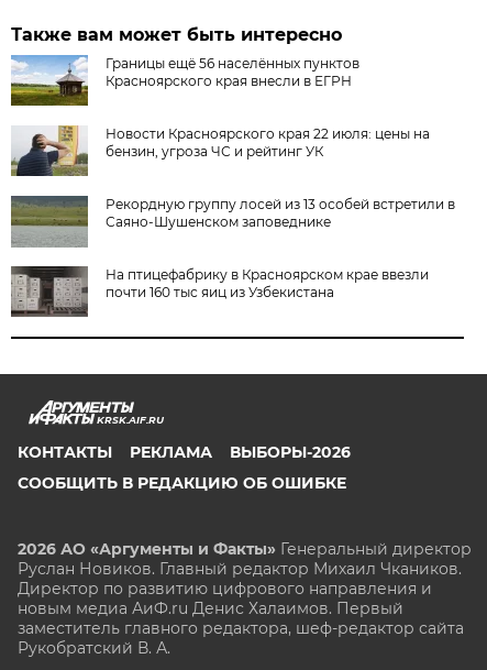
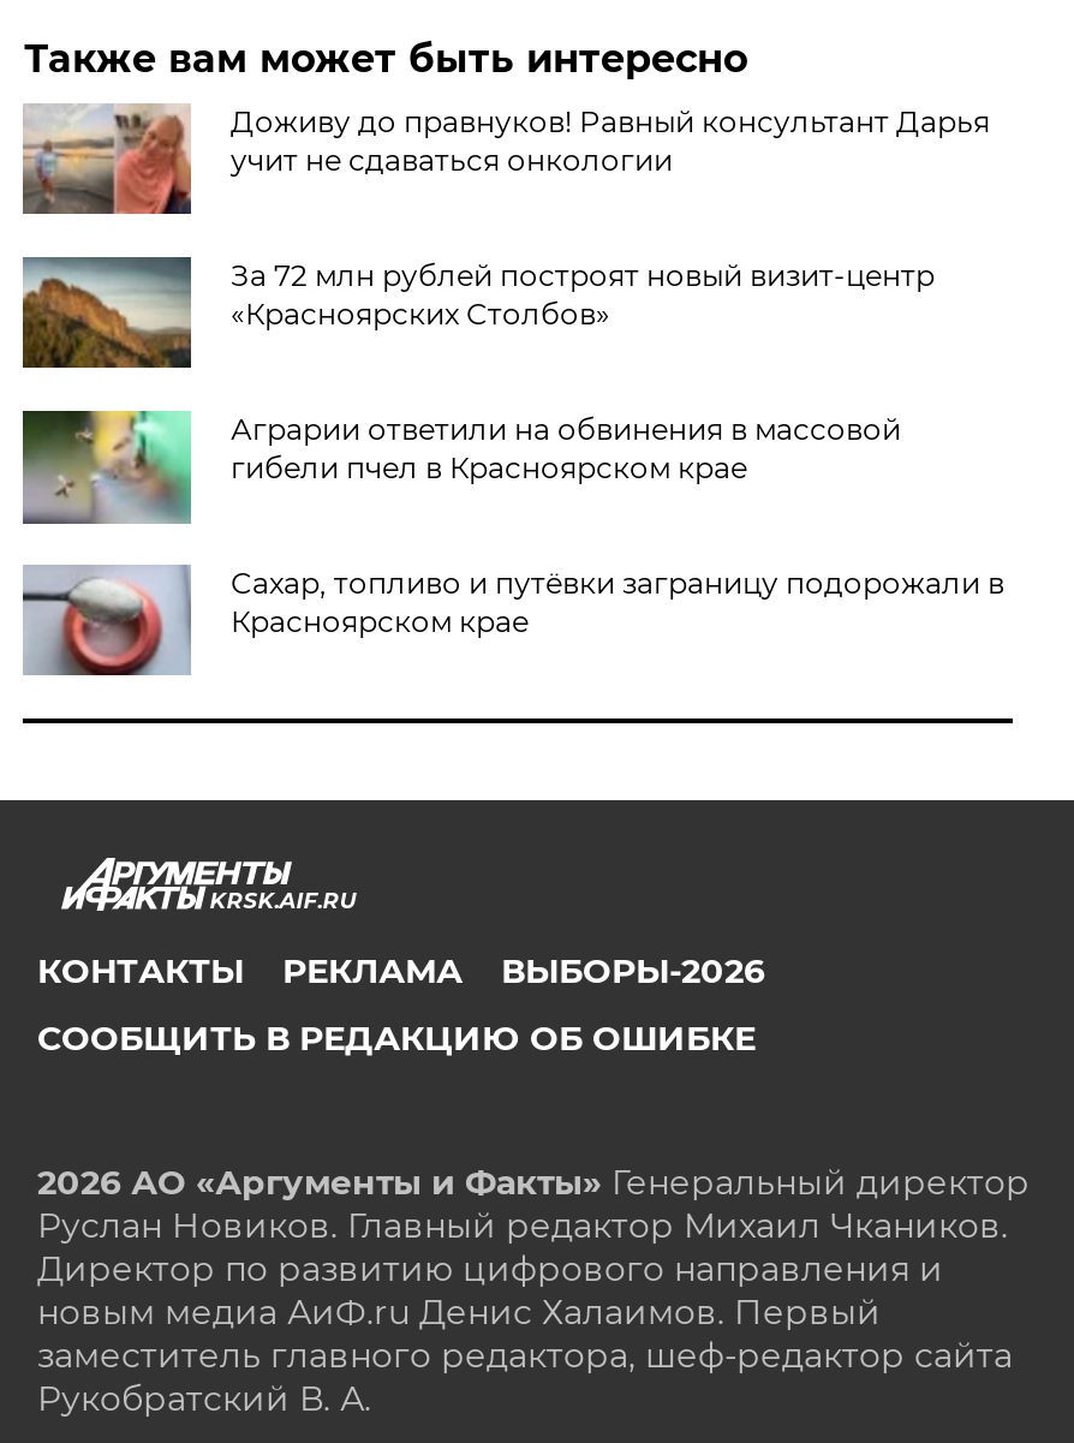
- [image]
- Границы ещё 56 населённых пунктов
- Красноярского края внесли в ЕГРН
+ [image]
+ Доживу до правнуков! Равный консультант Дарья
+ учит не сдаваться онкологии

- [image]
- Новости Красноярского края 22 июля: цены на
- бензин, угроза ЧС и рейтинг УК
+ [image]
+ За 72 млн рублей построят новый визит-центр
+ «Красноярских Столбов»

- [image]
- Рекордную группу лосей из 13 особей встретили в
- Саяно-Шушенском заповеднике
+ [image]
+ Аграрии ответили на обвинения в массовой
+ гибели пчел в Красноярском крае

- [image]
- На птицефабрику в Красноярском крае ввезли
- почти 160 тыс яиц из Узбекистана
+ [image]
+ Сахар, топливо и путёвки заграницу подорожали в
+ Красноярском крае
